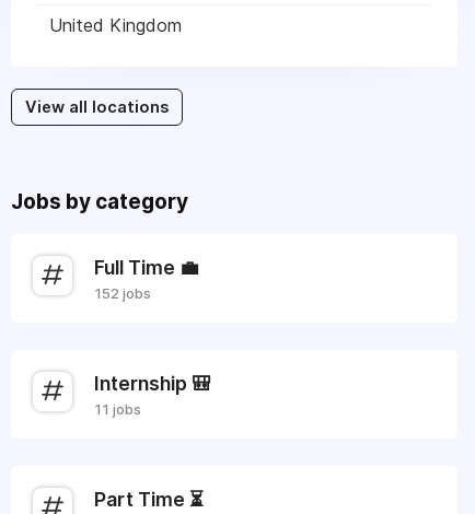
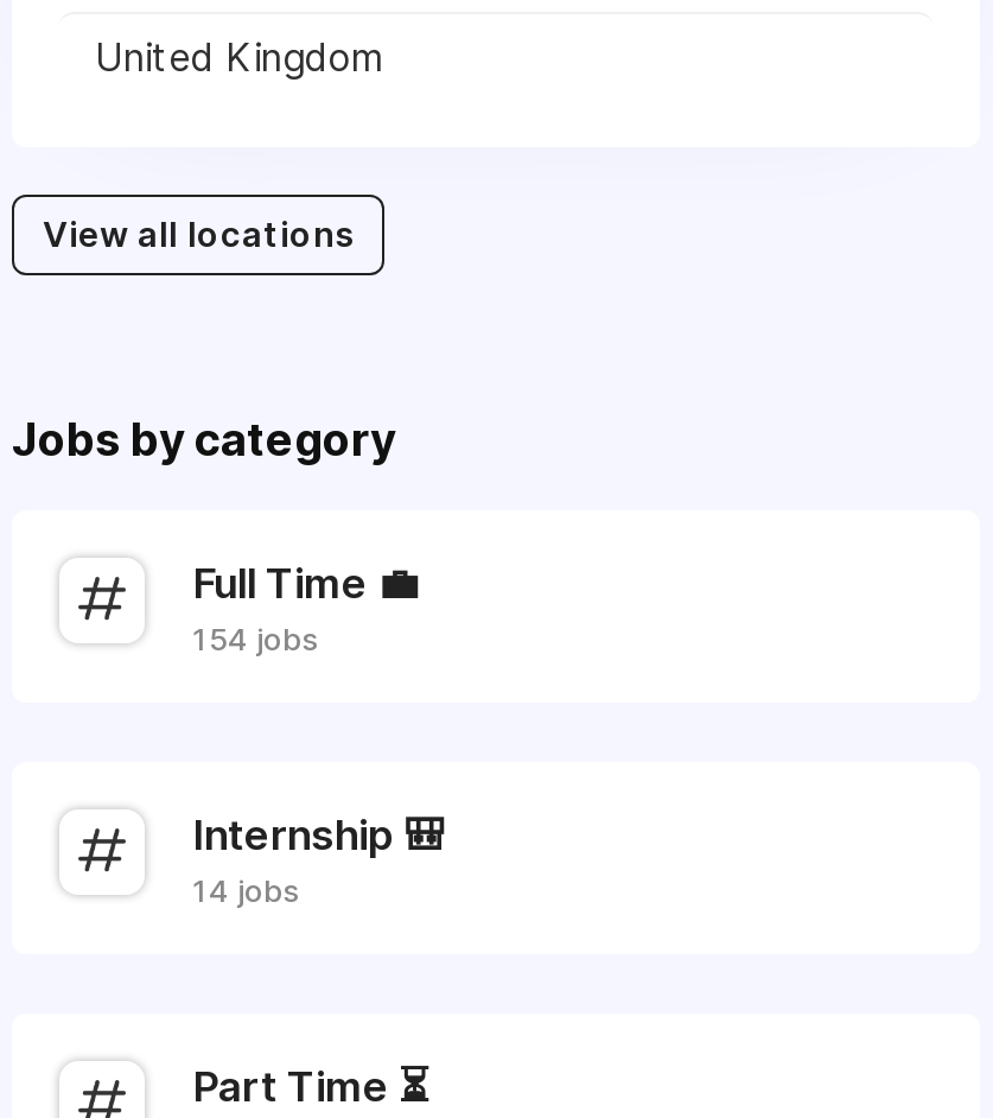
- 152 jobs
+ 154 jobs

- 11 jobs
+ 14 jobs
